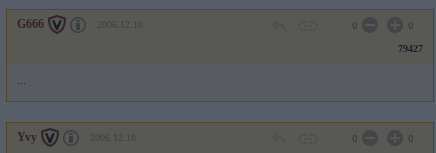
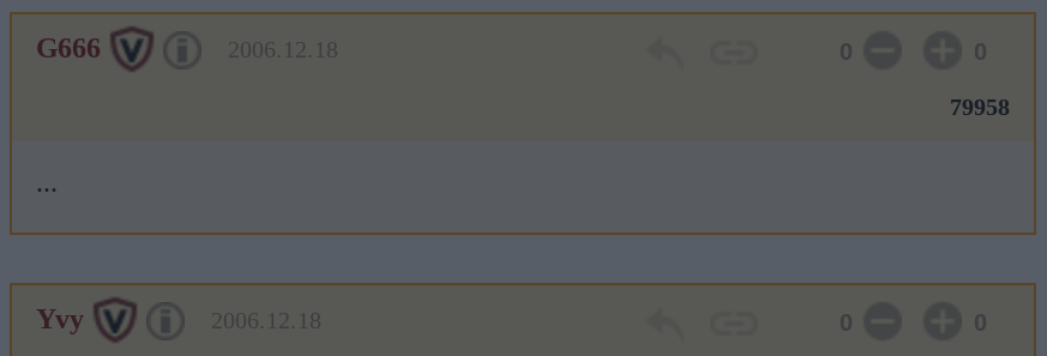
- 79427
+ 79958
